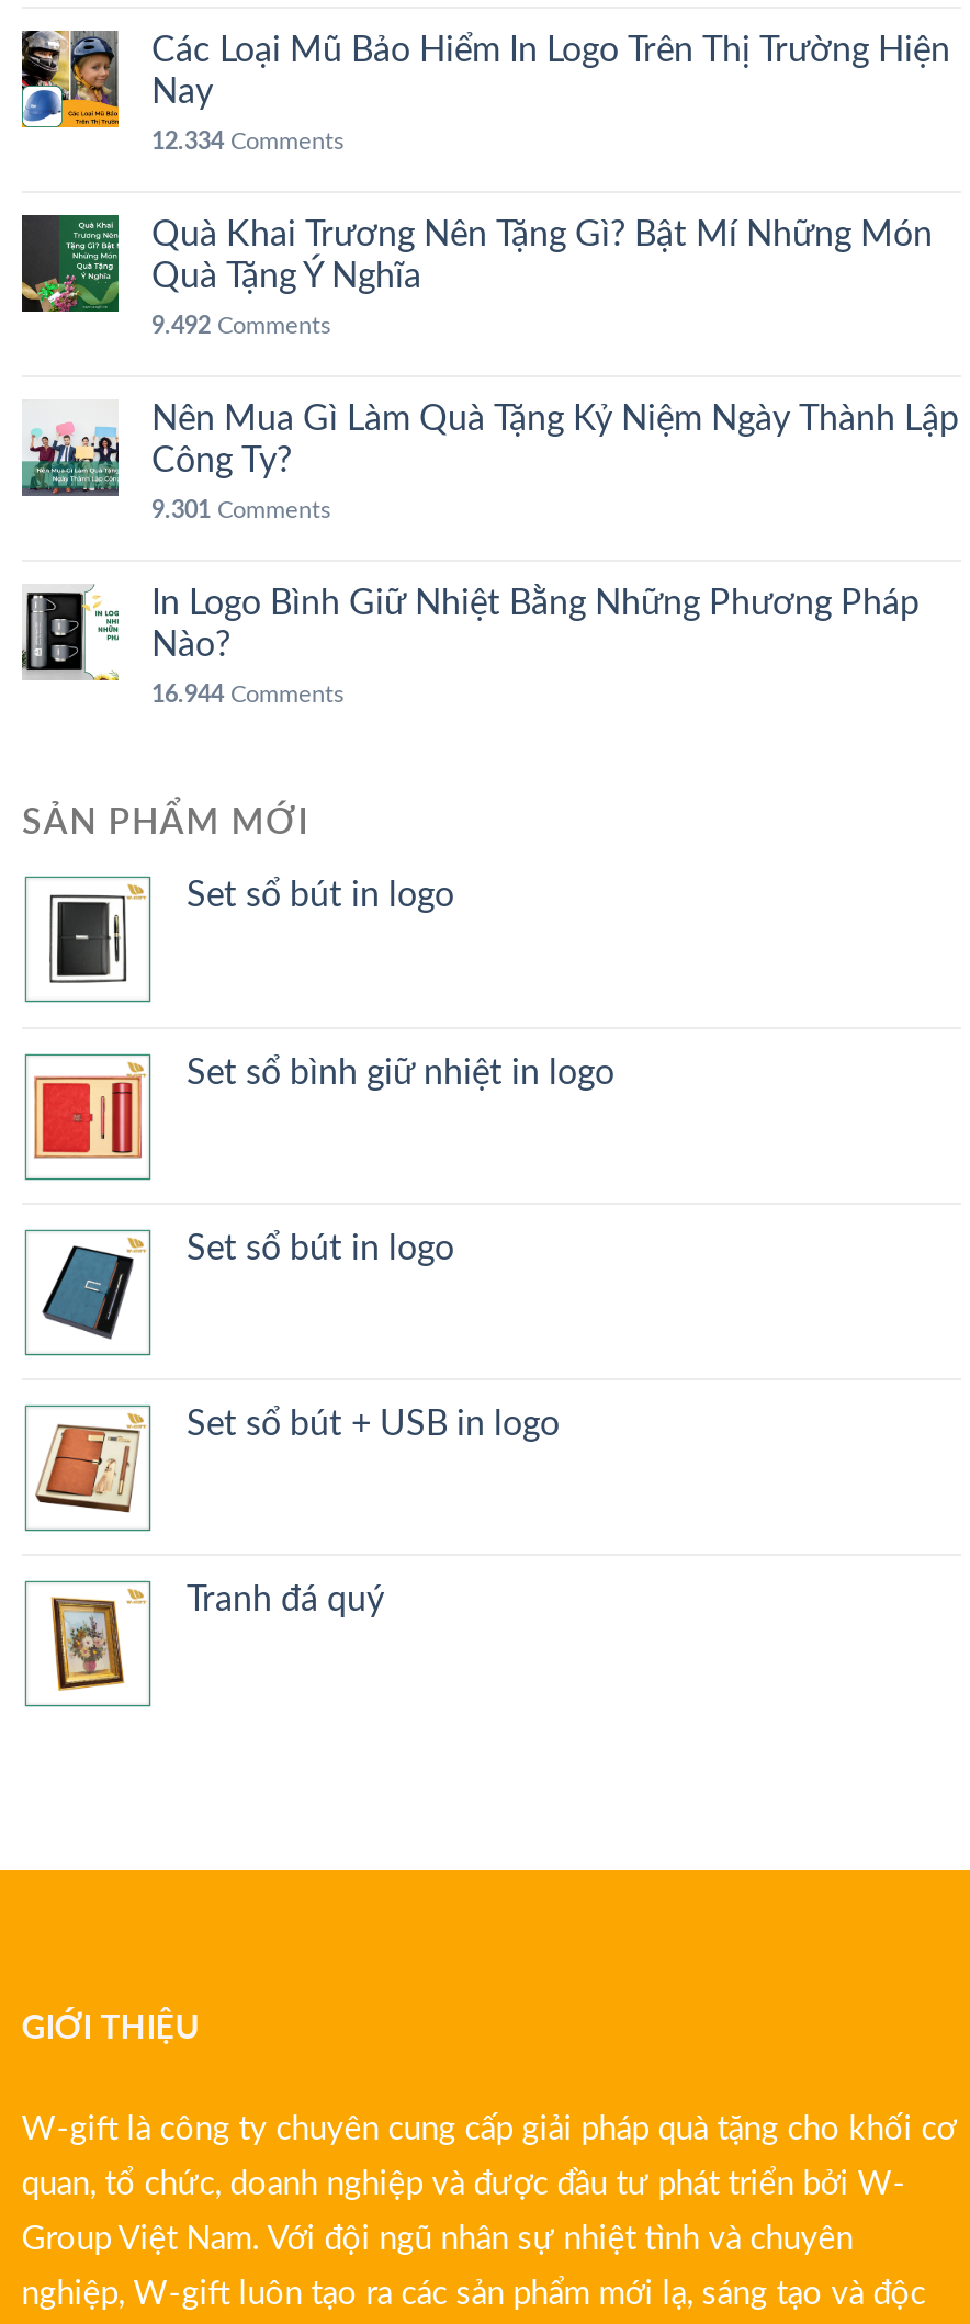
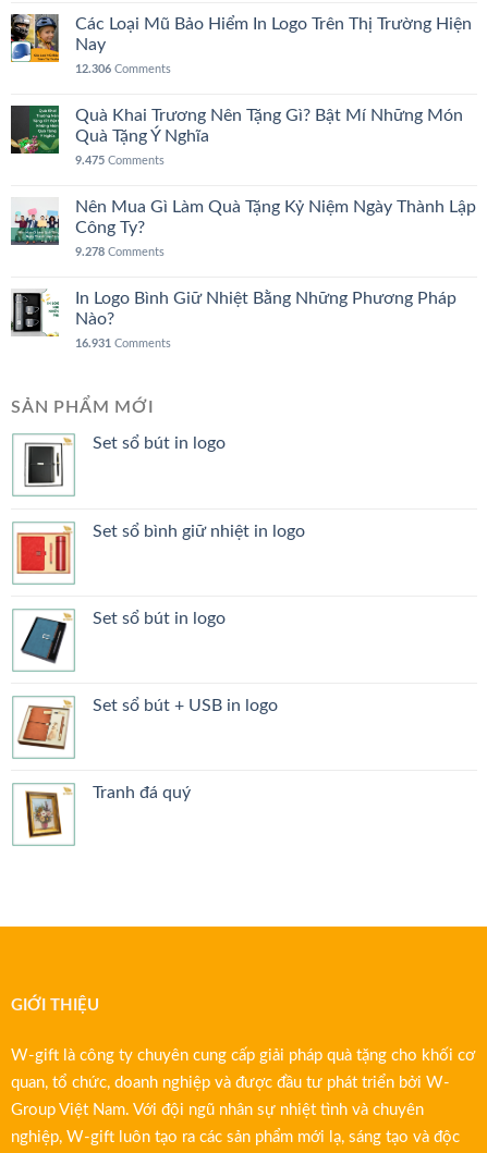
- 12.334 Comments
+ 12.306 Comments

- 9.492 Comments
+ 9.475 Comments

- 9.301 Comments
+ 9.278 Comments

- 16.944 Comments
+ 16.931 Comments
